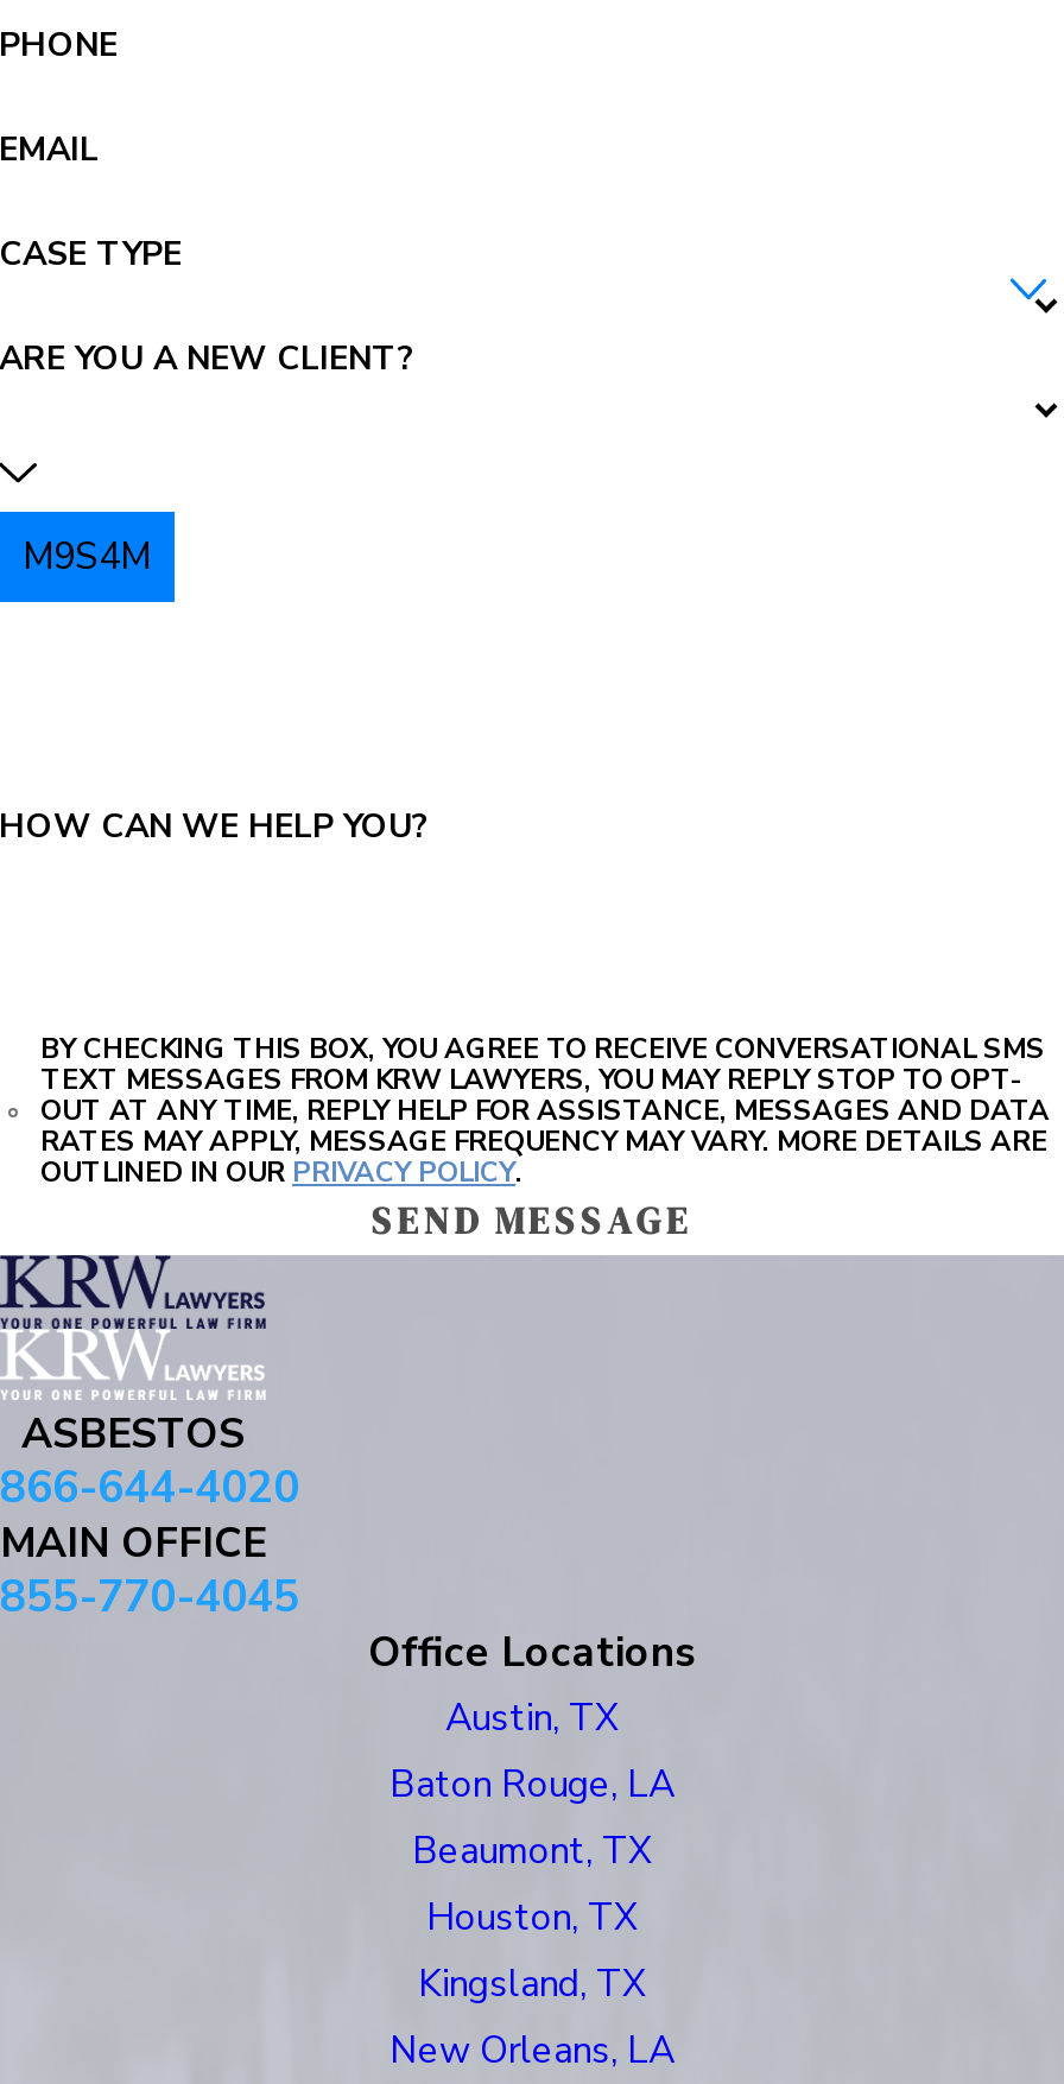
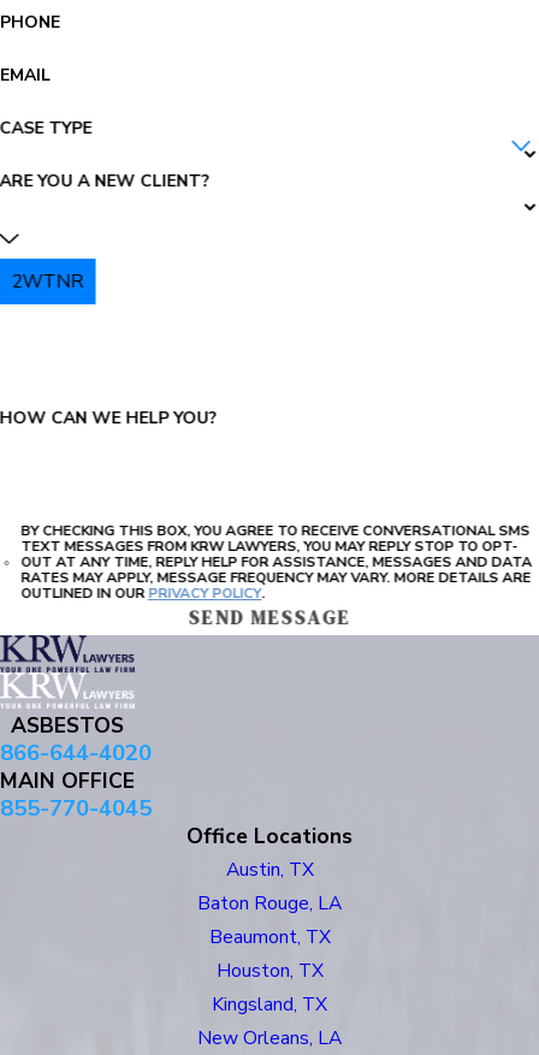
- M9S4M
+ 2WTNR
